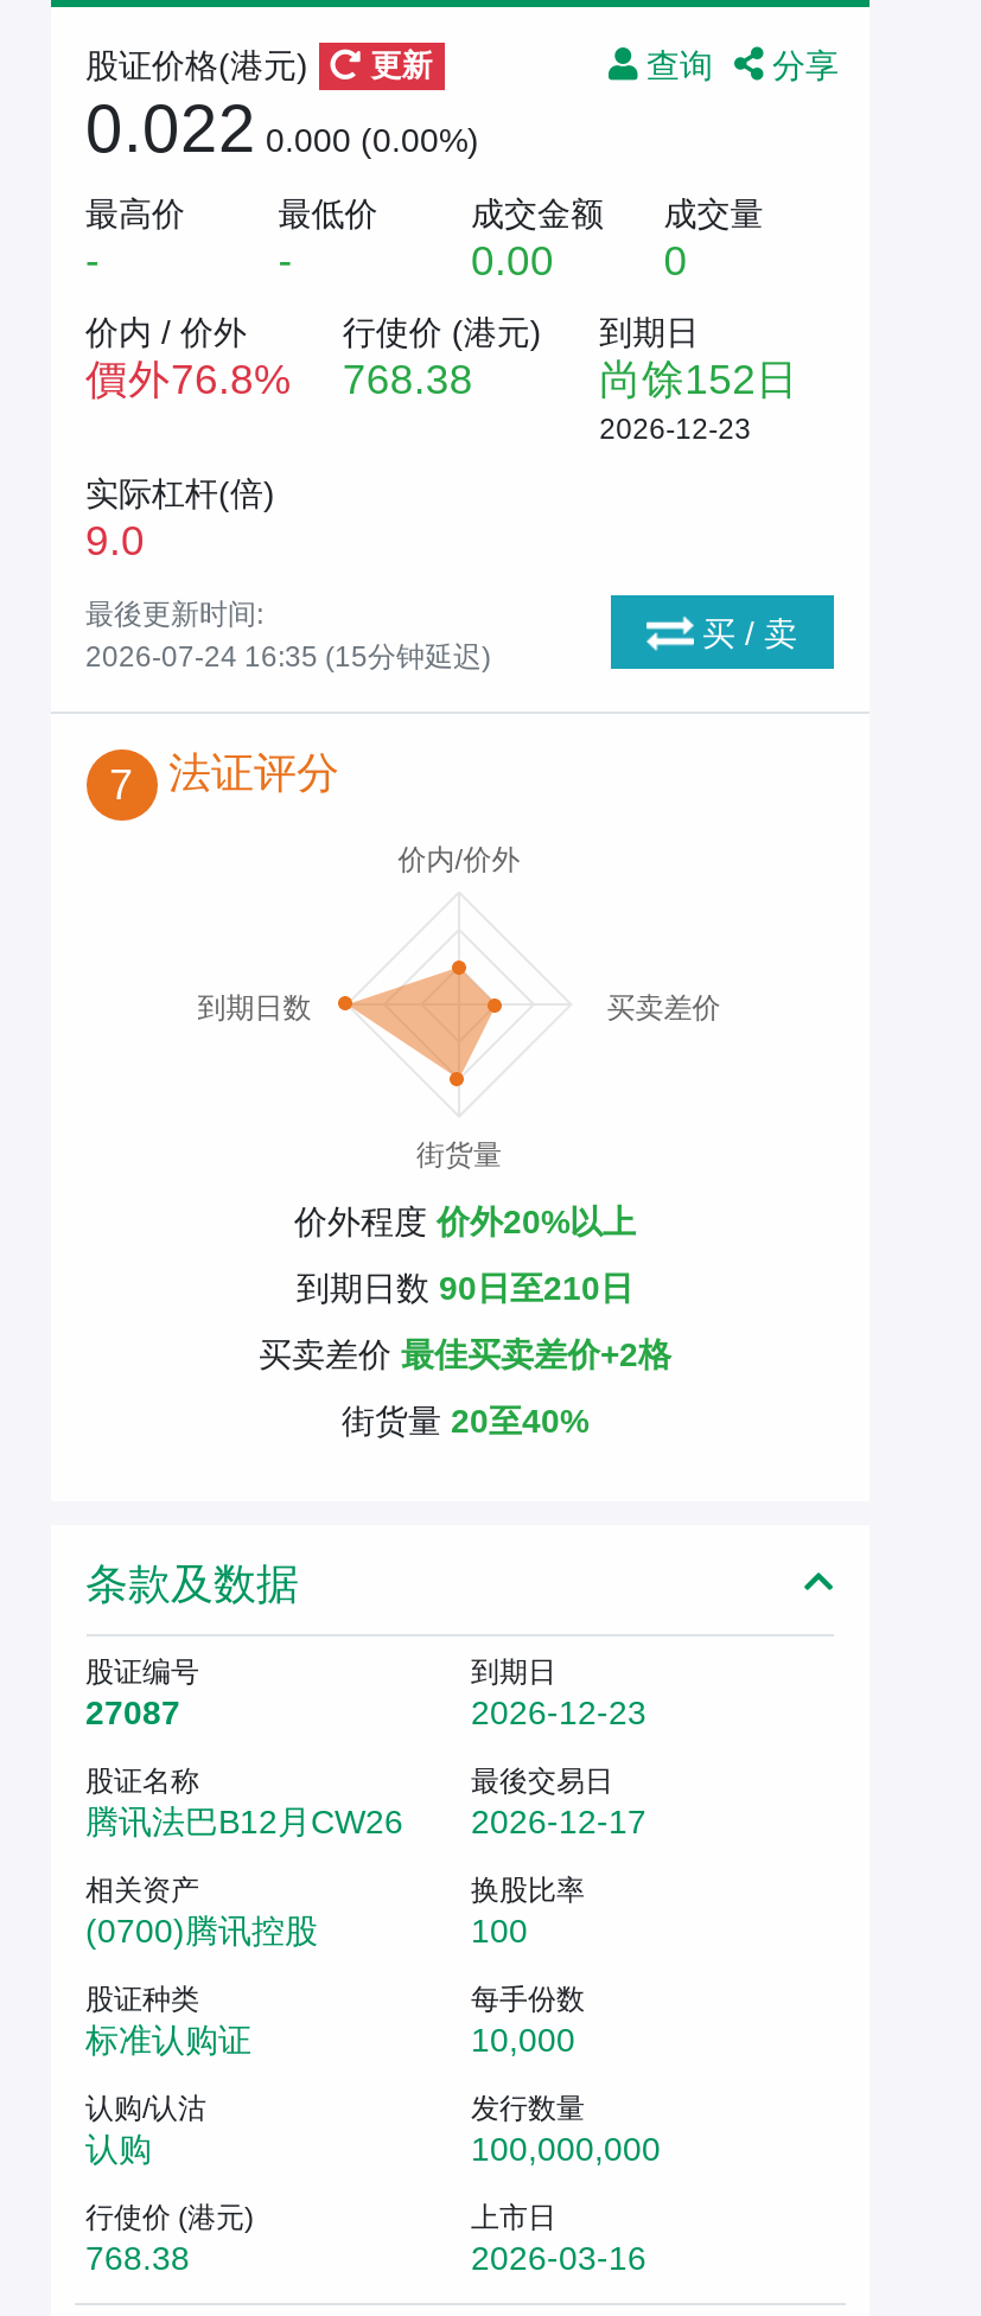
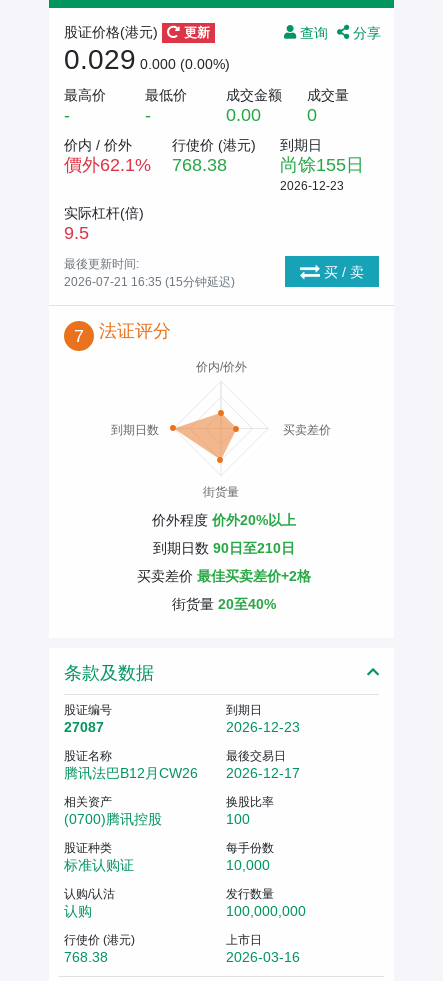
- 0.022 0.000 (0.00%)
+ 0.029 0.000 (0.00%)

- 價外76.8% 768.38
+ 價外62.1% 768.38

- 尚馀152日
+ 尚馀155日

- 9.0
+ 9.5

- 2026-07-24 16:35 (15分钟延迟)
+ 2026-07-21 16:35 (15分钟延迟)
